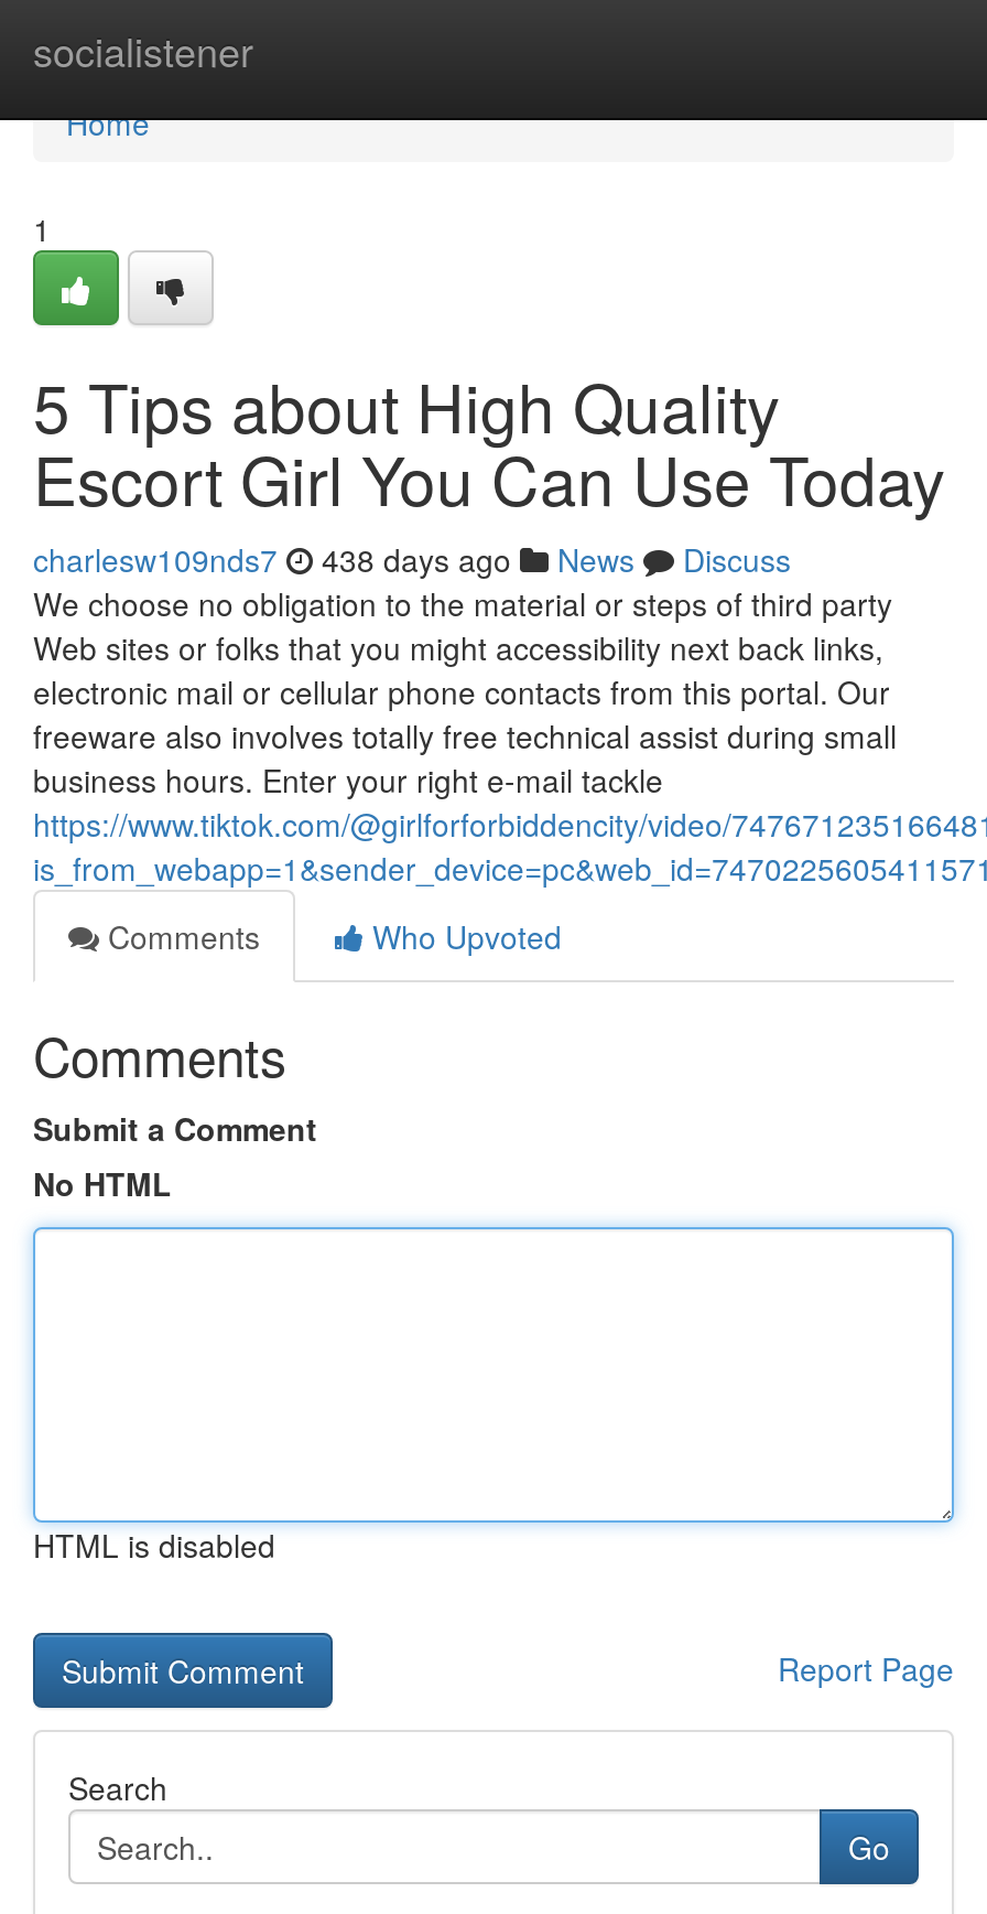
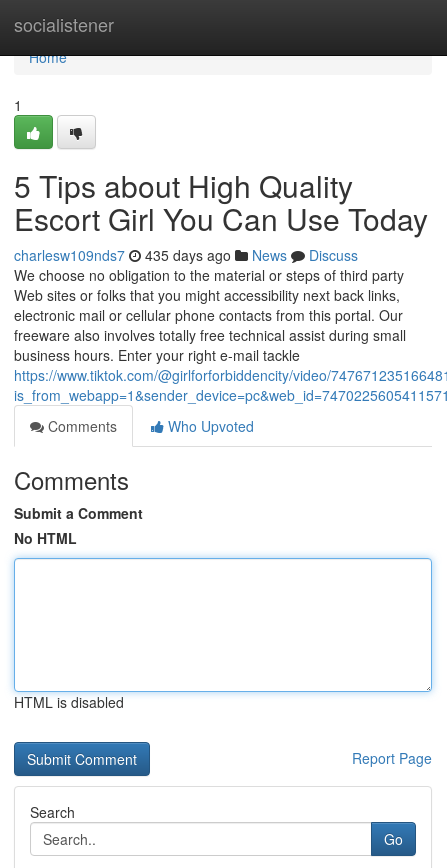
- charlesw109nds7 438 days ago News Discuss
+ charlesw109nds7 435 days ago News Discuss
